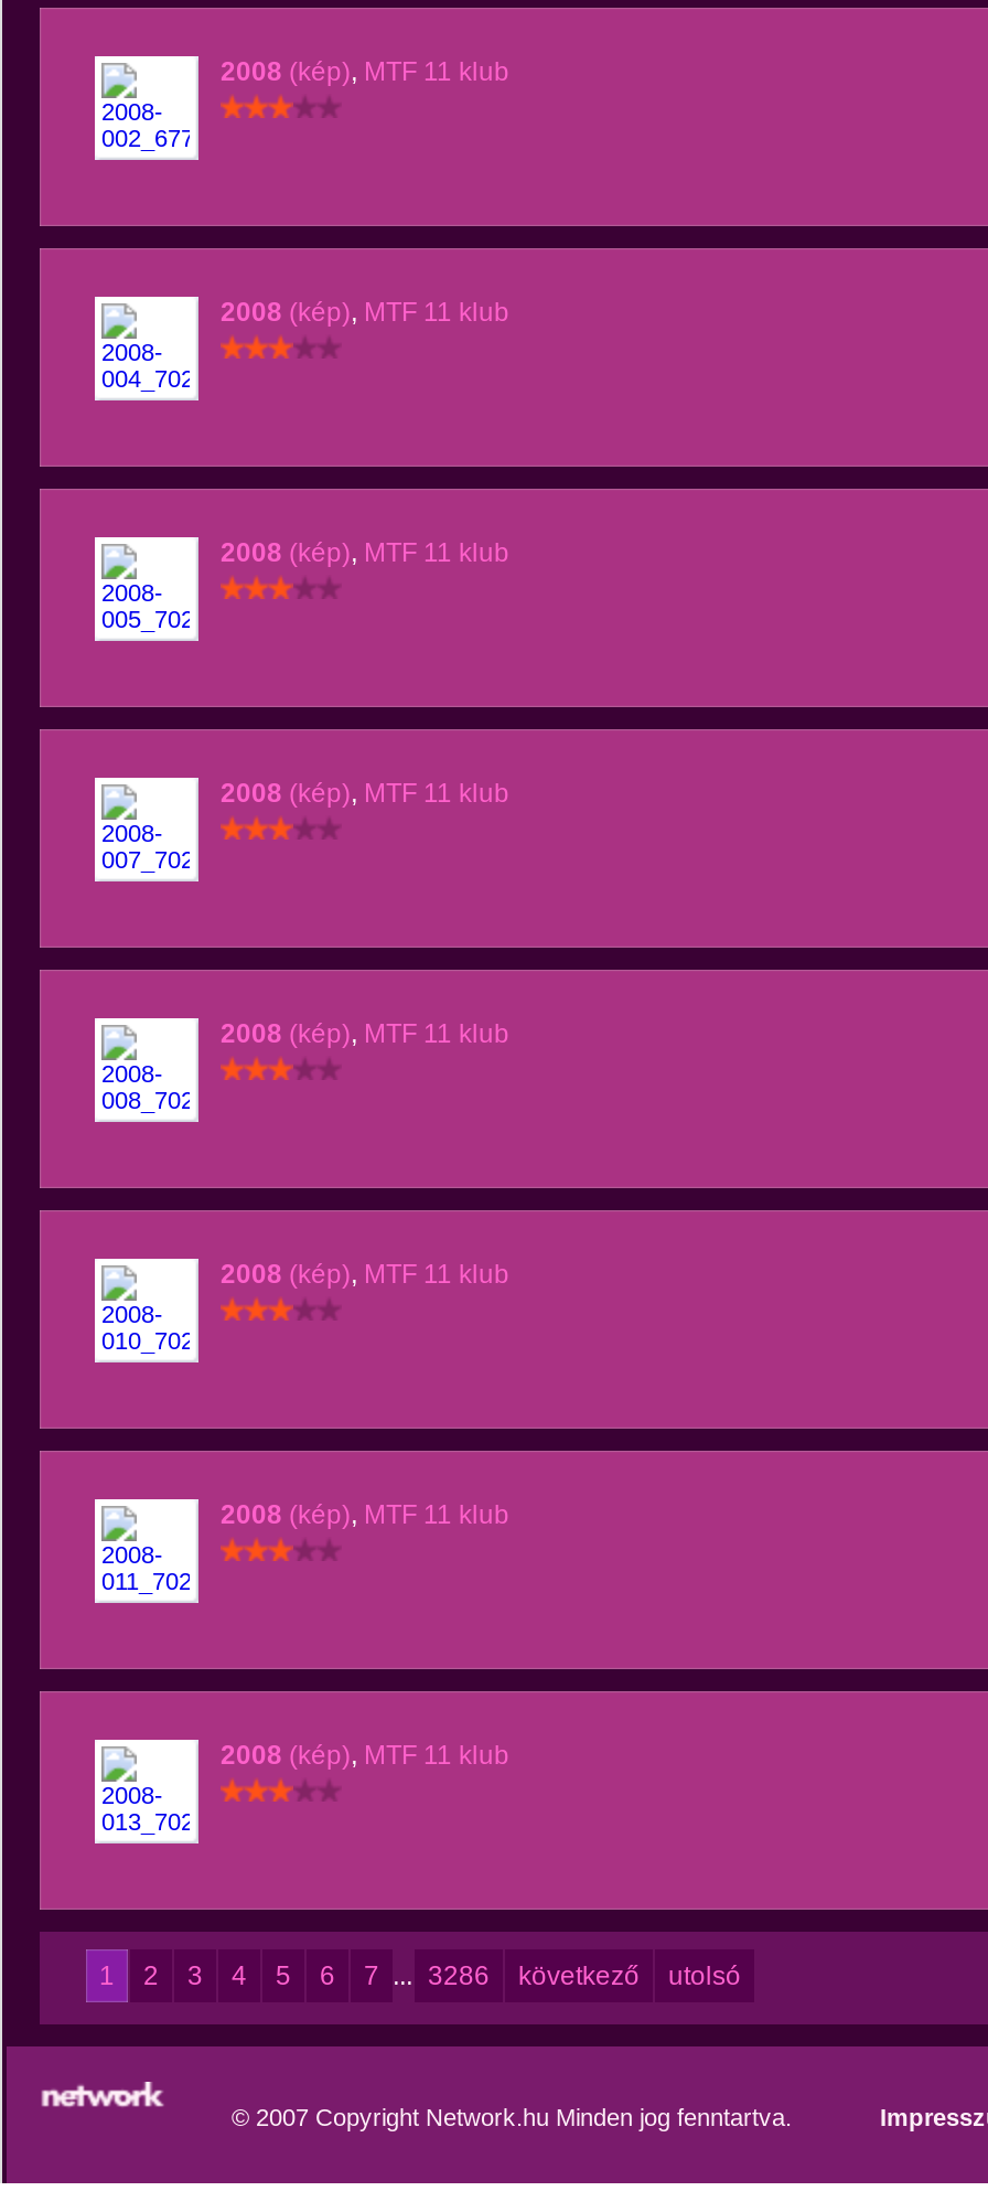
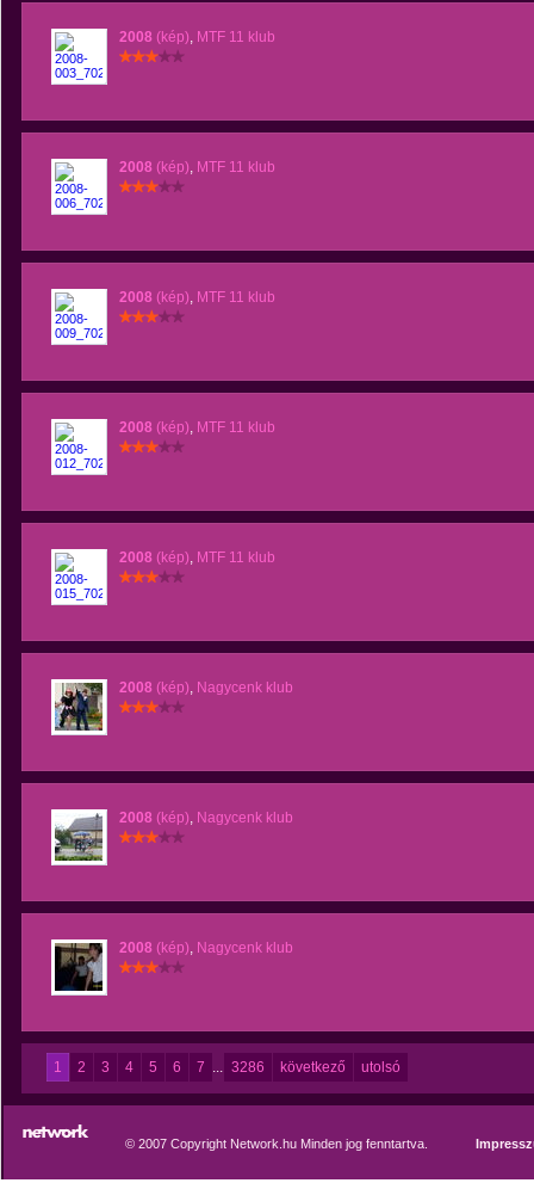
- [image]
- 2008 (kép), MTF 11 klub
+ [image]
+ 2008 (kép), Nagycenk klub

- [image]
- 2008 (kép), MTF 11 klub
+ [image]
+ 2008 (kép), Nagycenk klub

- [image]
- 2008 (kép), MTF 11 klub
+ [image]
+ 2008 (kép), Nagycenk klub
